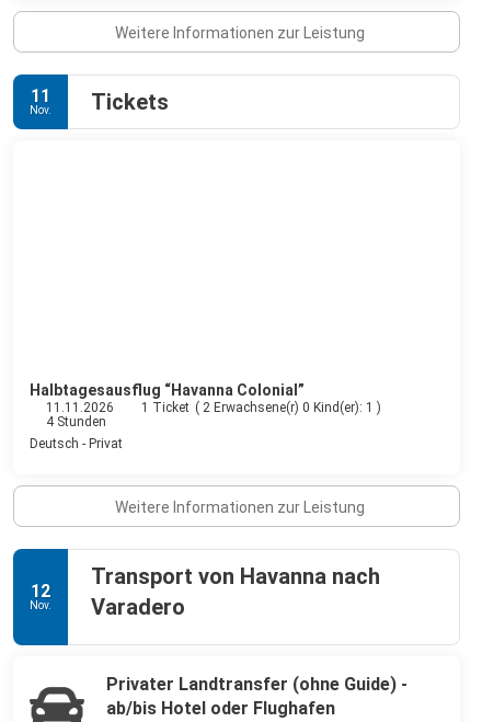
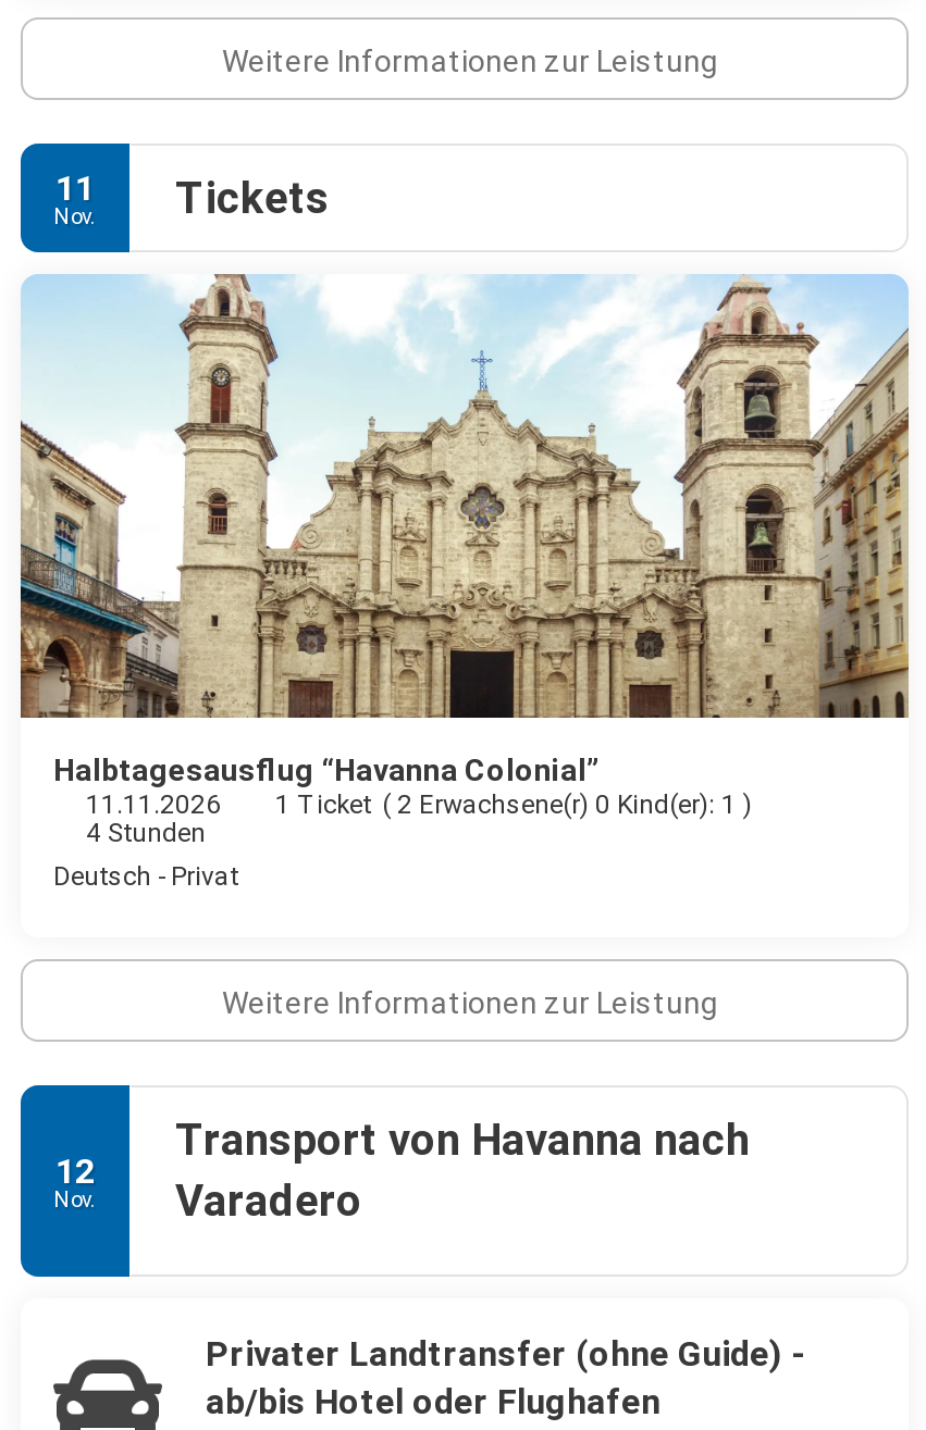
+ [image]
